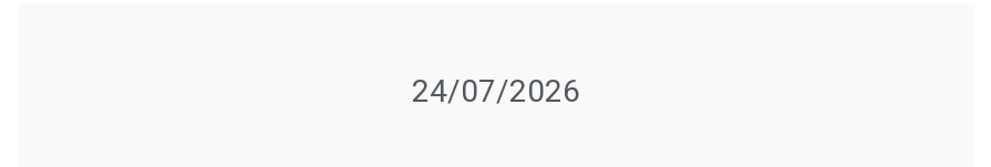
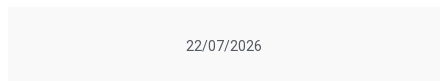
- 24/07/2026
+ 22/07/2026
